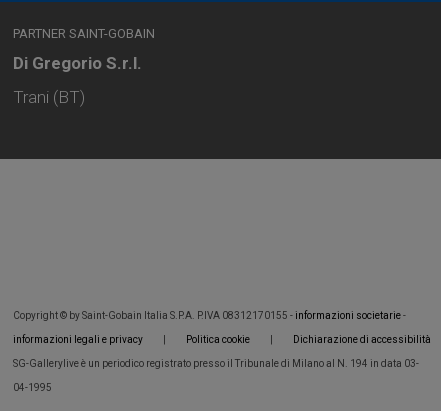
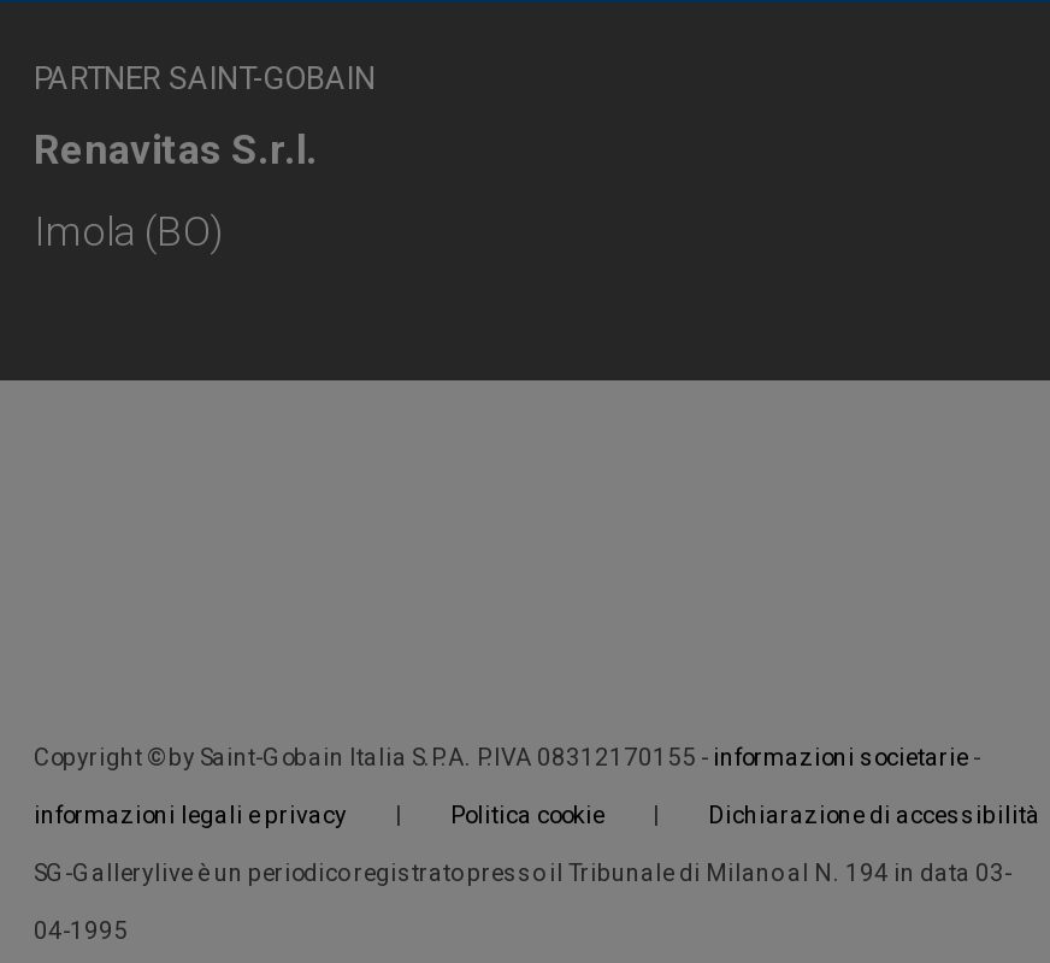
- Di Gregorio S.r.l.
+ Renavitas S.r.l.

- Trani (BT)
+ Imola (BO)
